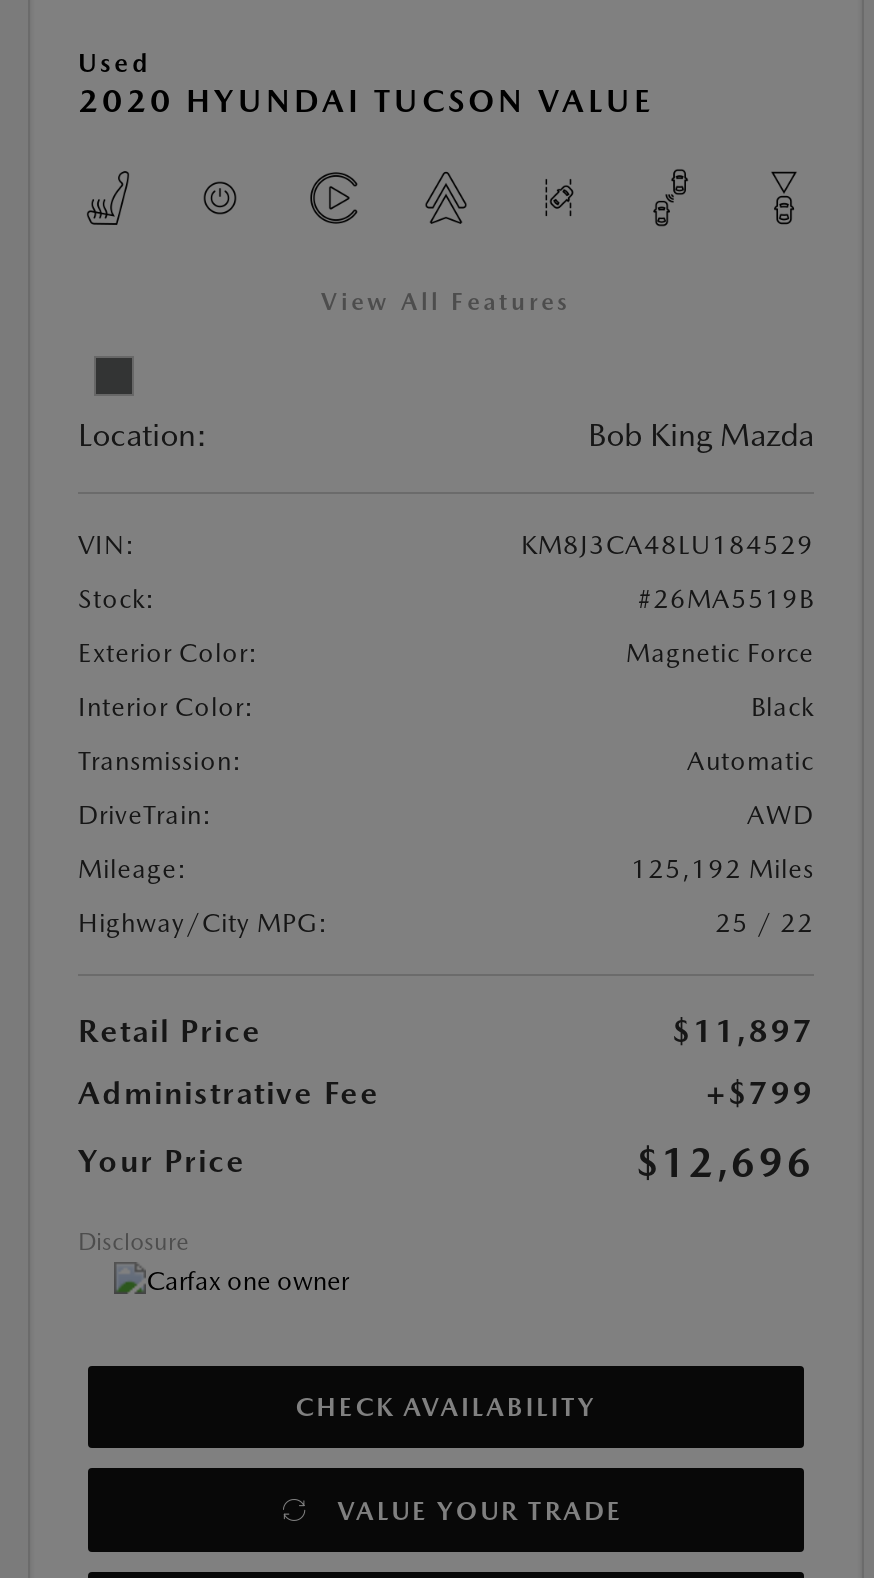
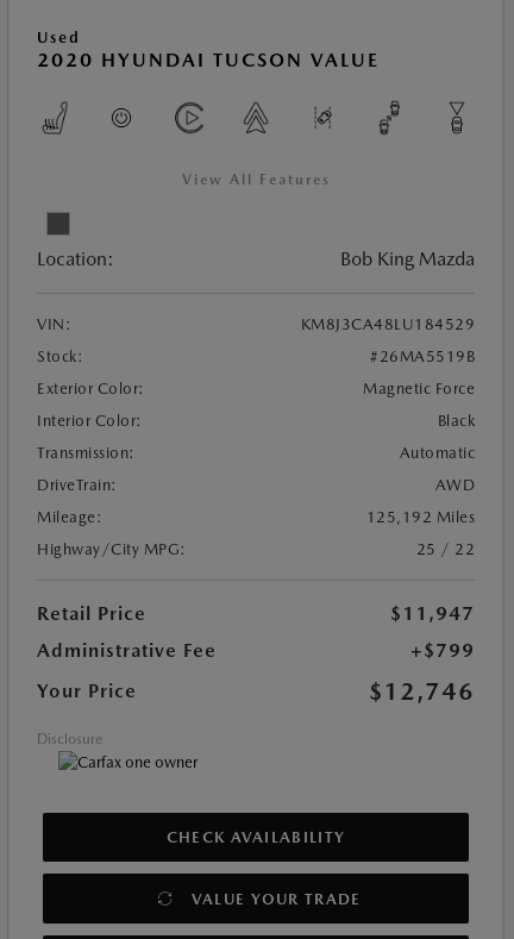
- $11,897
+ $11,947

- $12,696
+ $12,746
